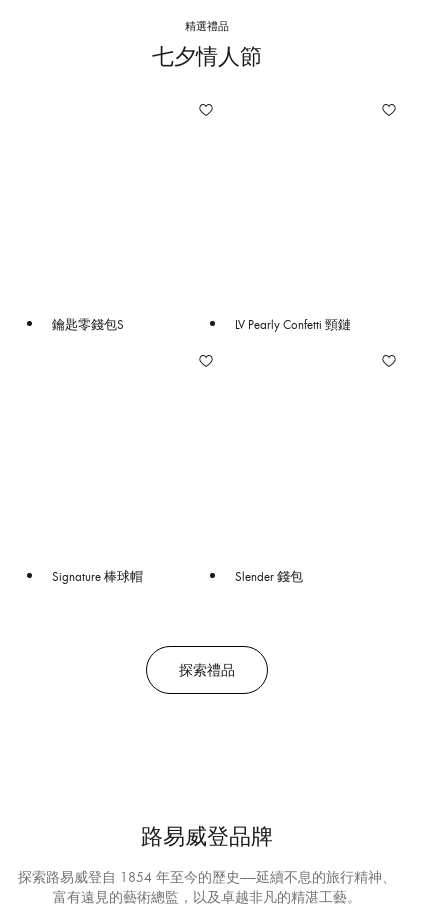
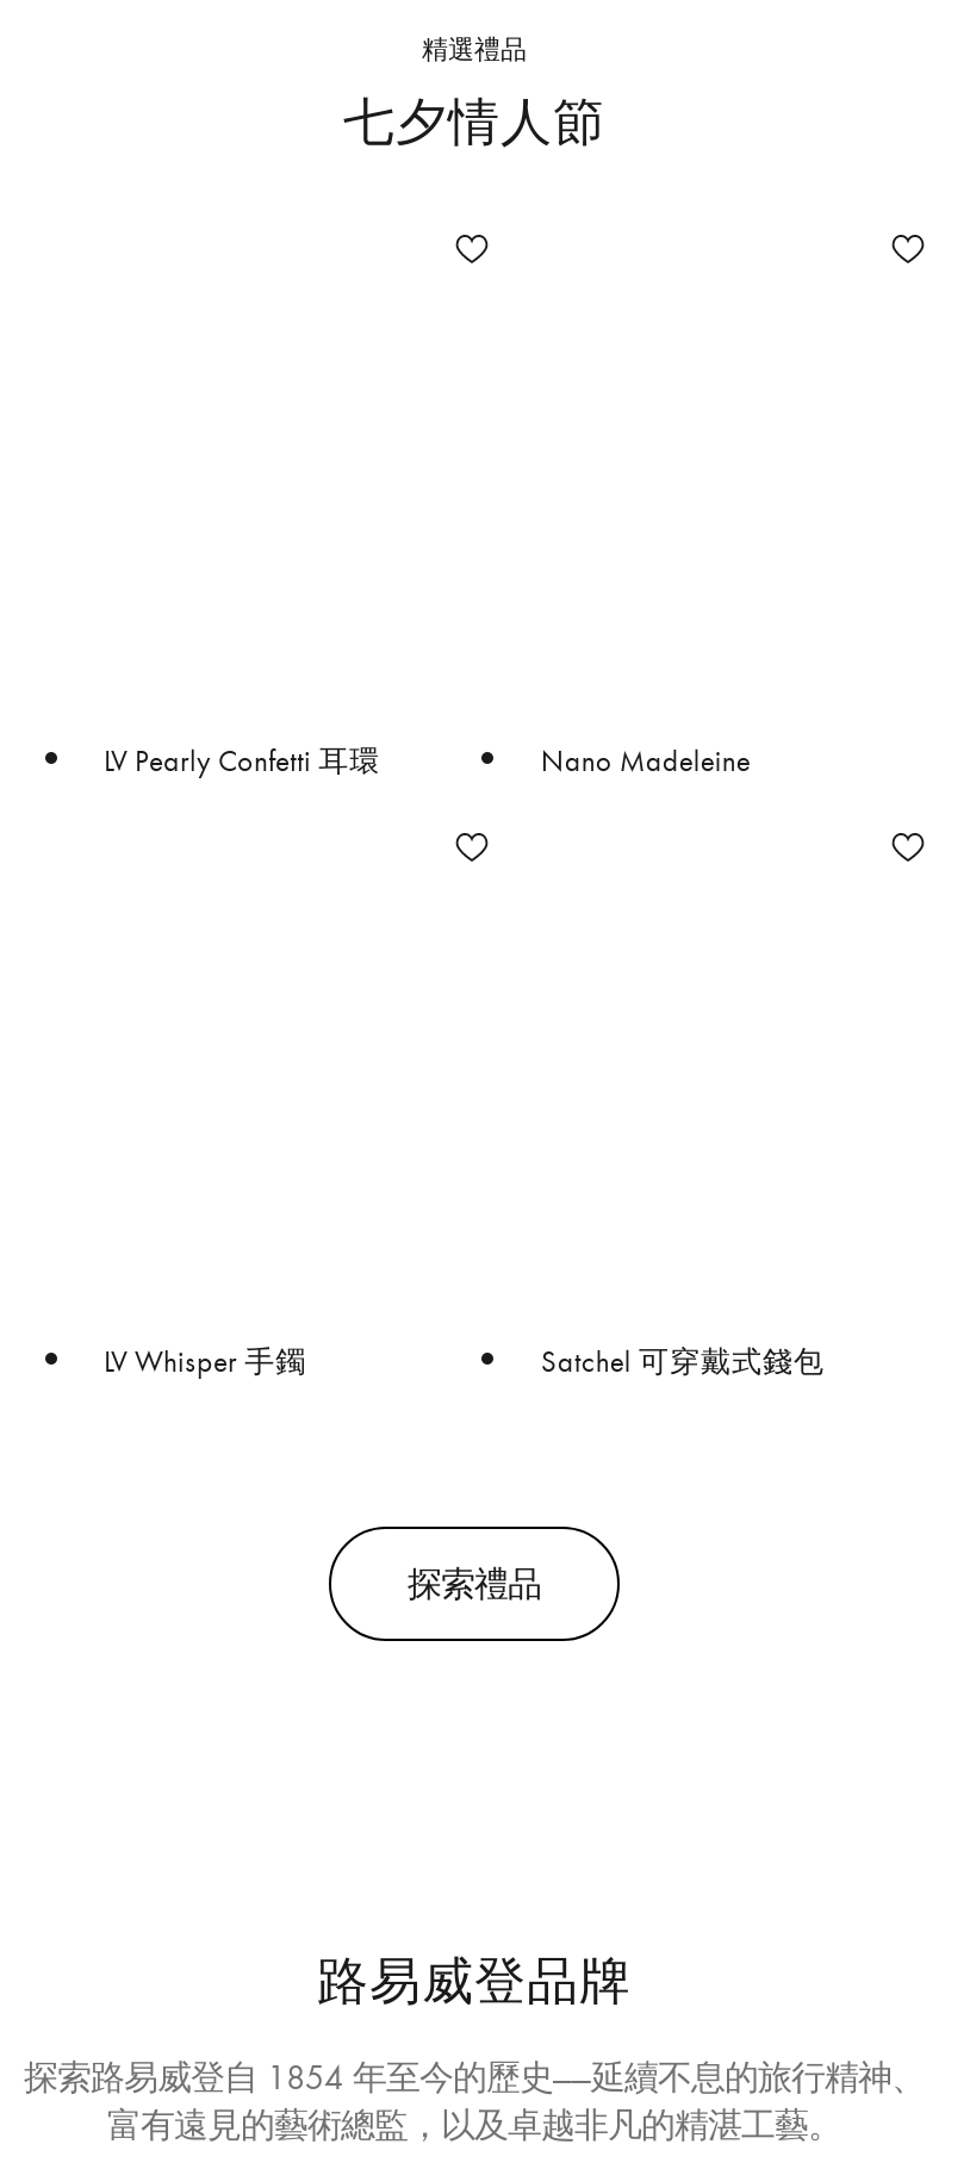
- 鑰匙零錢包S
- LV Pearly Confetti 頸鏈
+ LV Pearly Confetti 耳環
+ Nano Madeleine

- Signature 棒球帽
- Slender 錢包
+ LV Whisper 手鐲
+ Satchel 可穿戴式錢包
